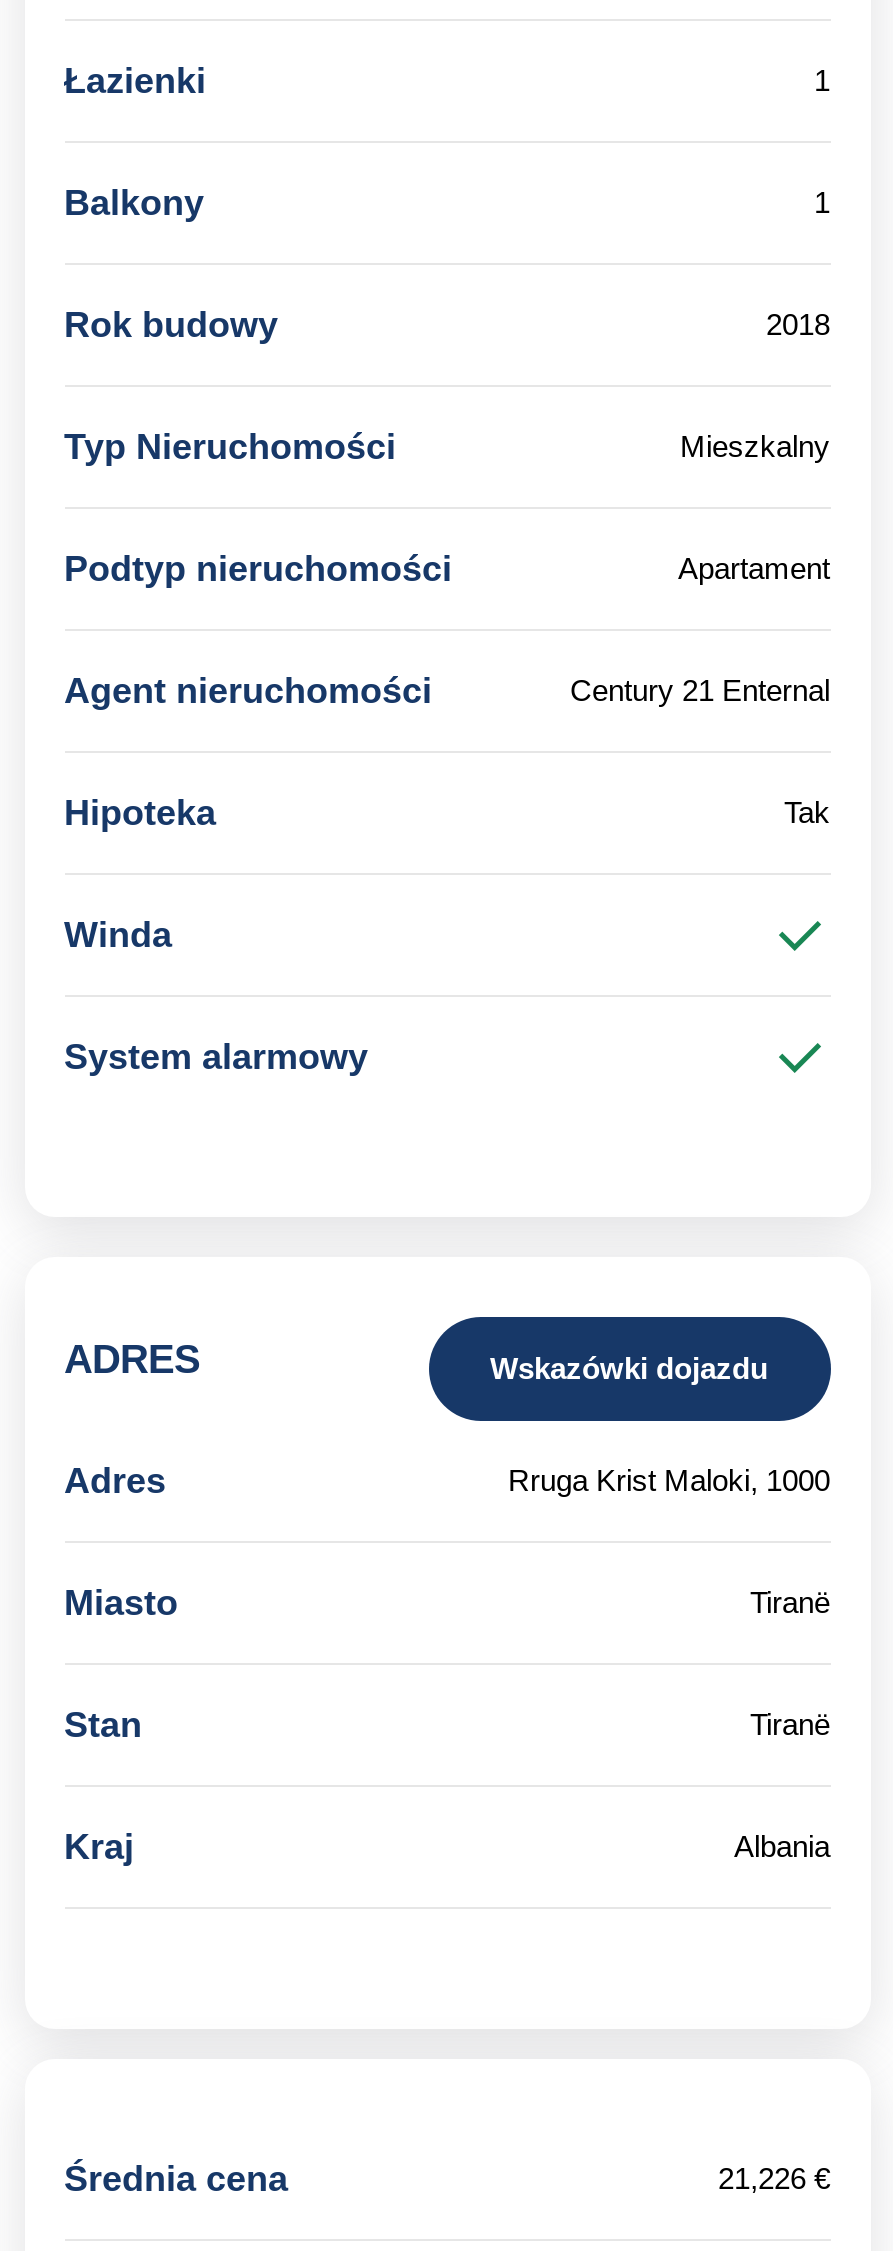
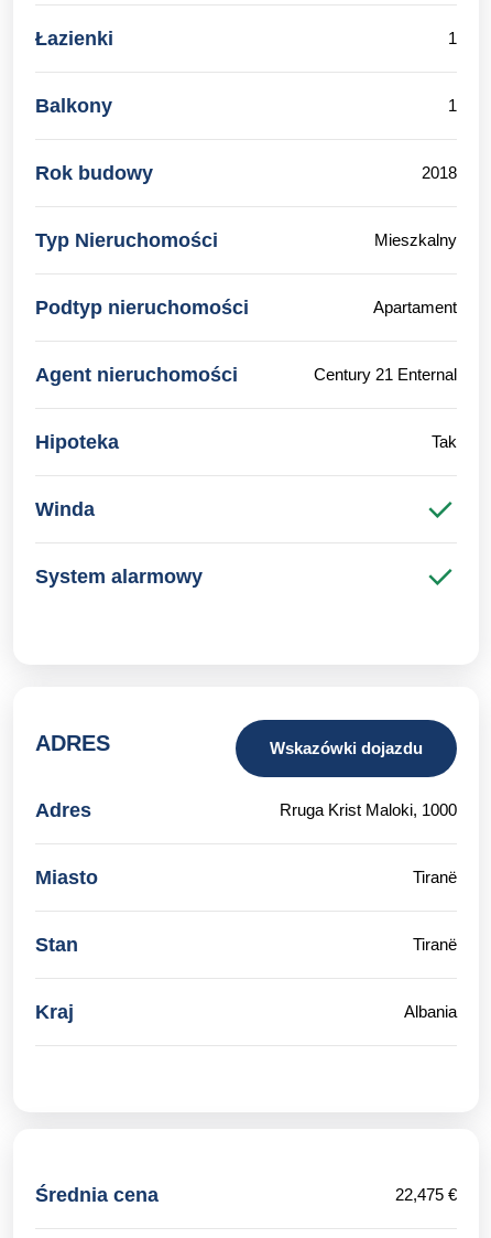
- 21,226 €
+ 22,475 €
